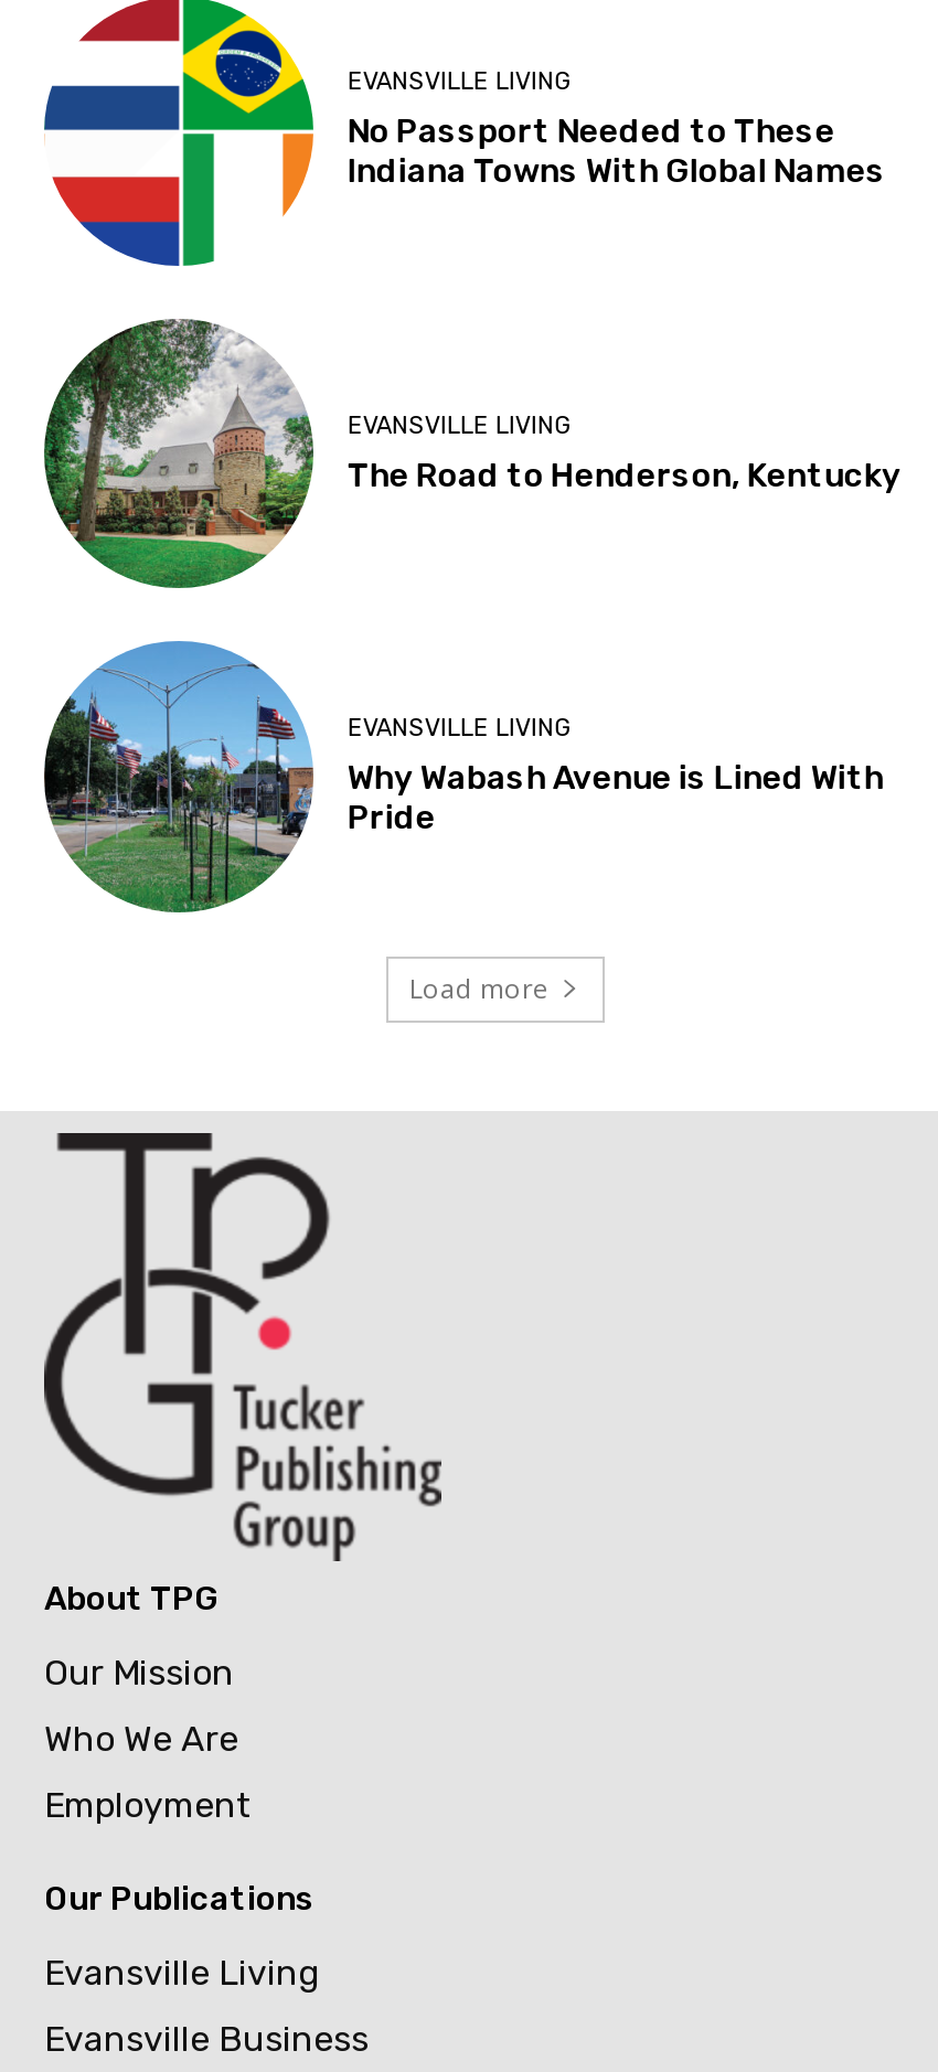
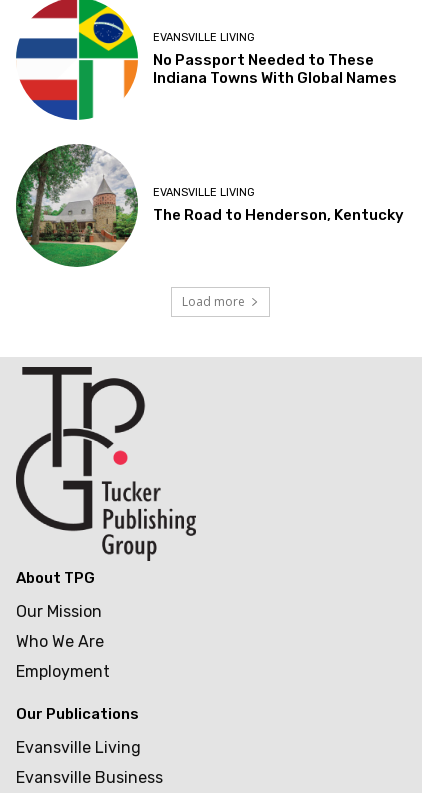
- [image]
- EVANSVILLE LIVING
- Why Wabash Avenue is Lined With
- Pride
